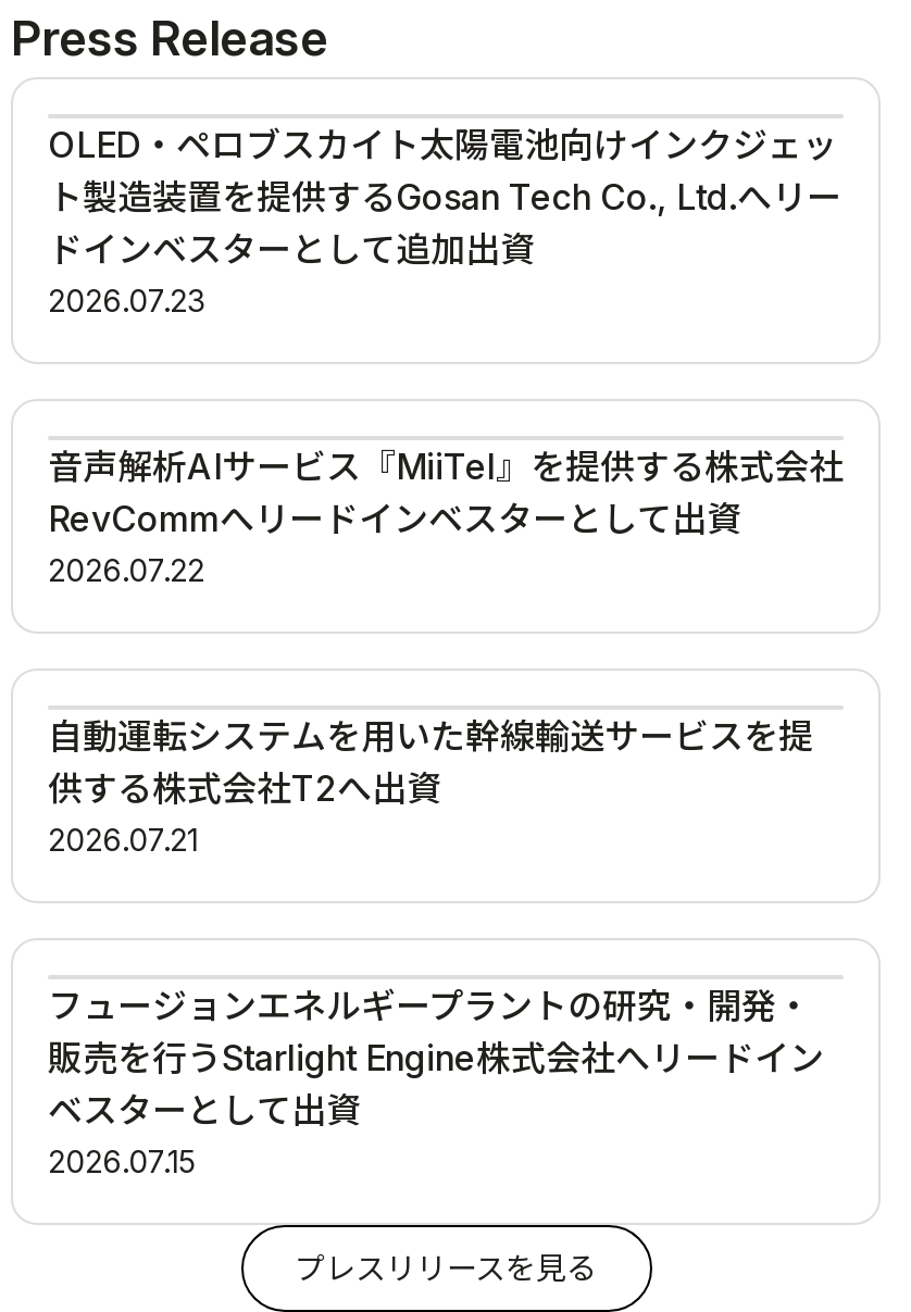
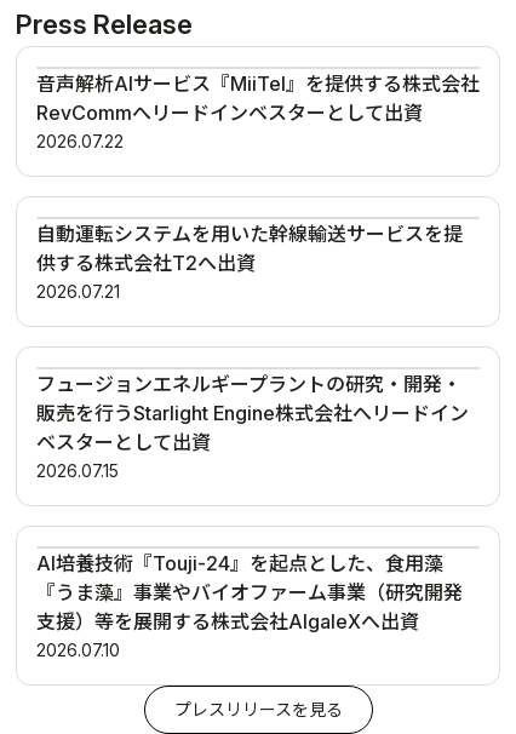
- OLED・ペロブスカイト太陽電池向けインクジェッ
- ト製造装置を提供するGosan Tech Co., Ltd.へリー
- ドインベスターとして追加出資
- 2026.07.23

moved up: 音声解析AIサービス『MiiTel』を提供する株式会社 | RevCommへリードインベスターとして出資 | 2026.07.22 | ... | ベスターとして出資 | 2026.07.15

+ AI培養技術『Touji-24』を起点とした、食用藻
+ 『うま藻』事業やバイオファーム事業（研究開発
+ 支援）等を展開する株式会社AlgaleXへ出資
+ 2026.07.10
